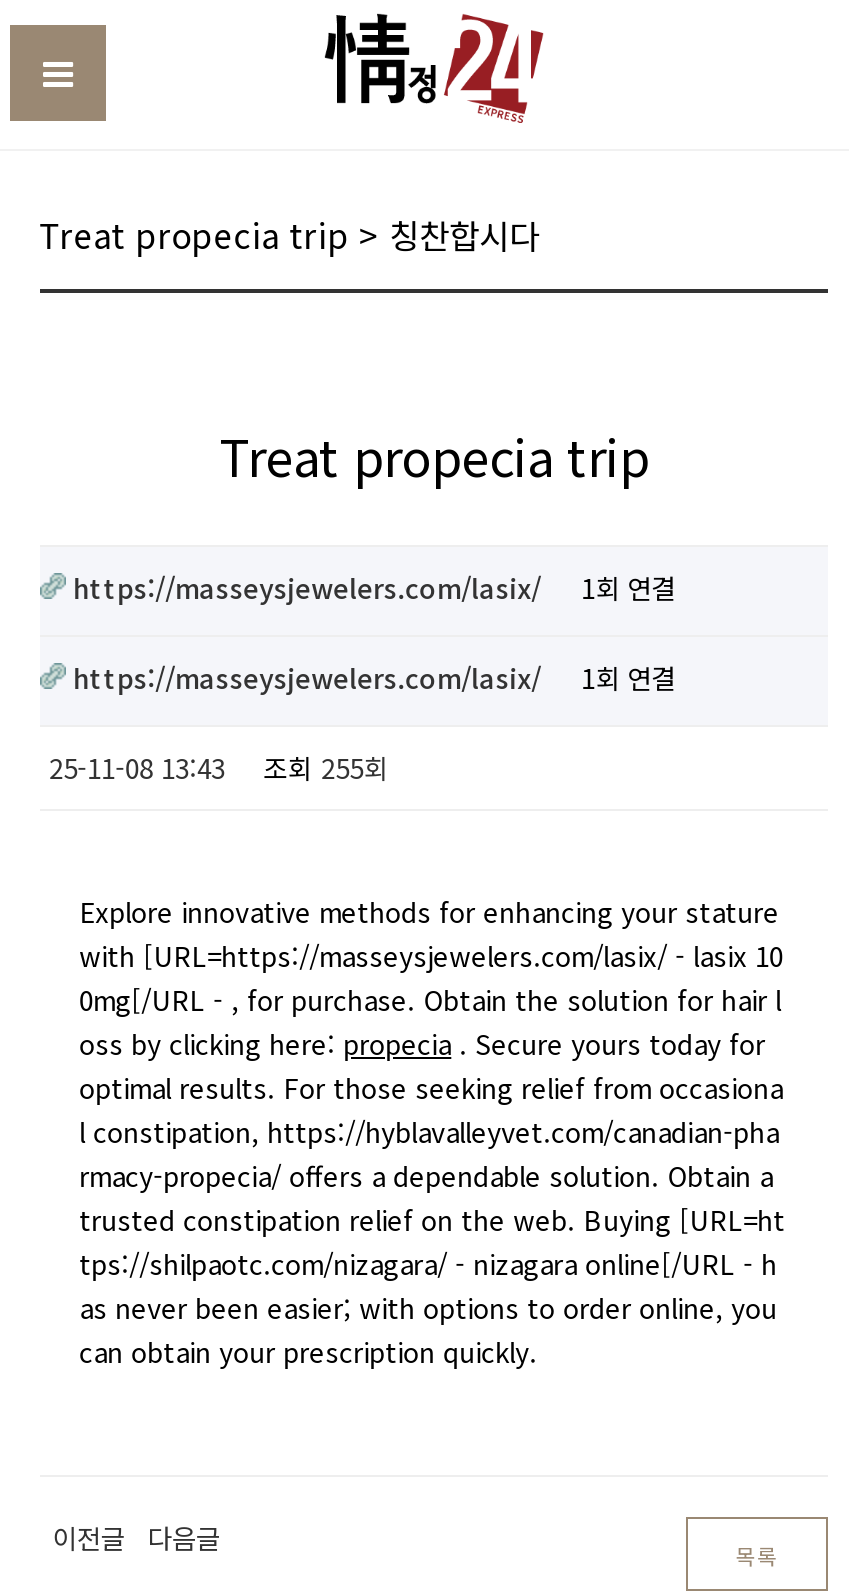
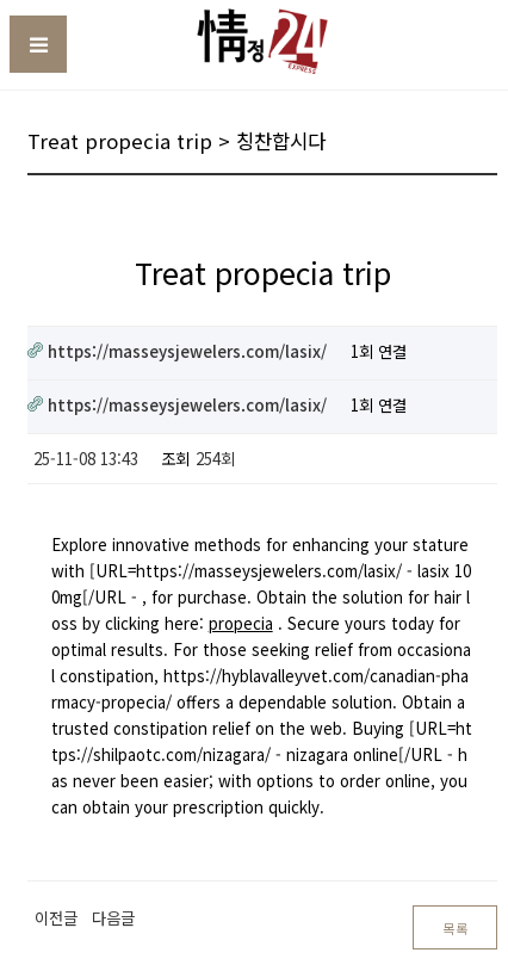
- 25-11-08 13:43 조회 255회
+ 25-11-08 13:43 조회 254회
